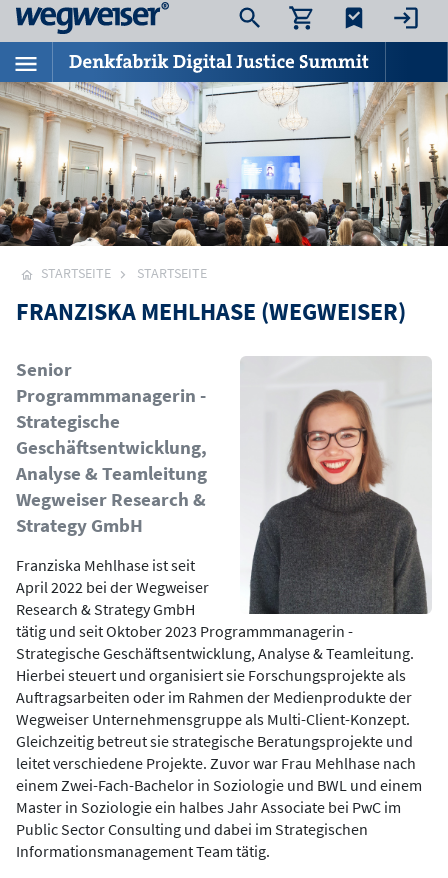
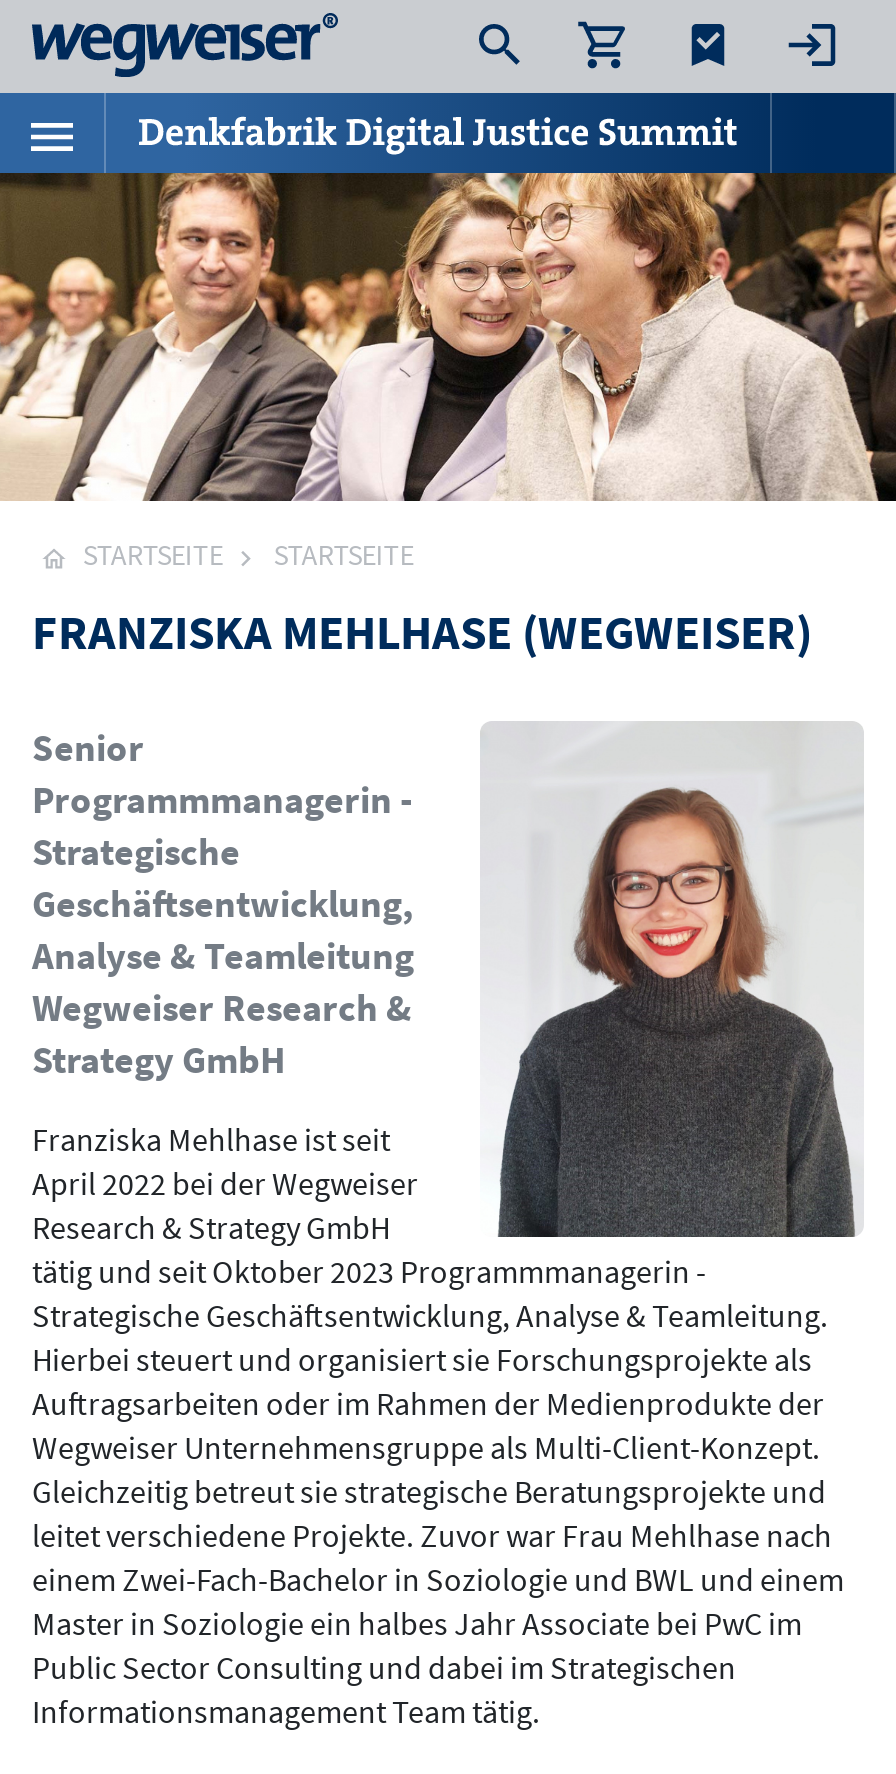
- [image]
+ [image]
